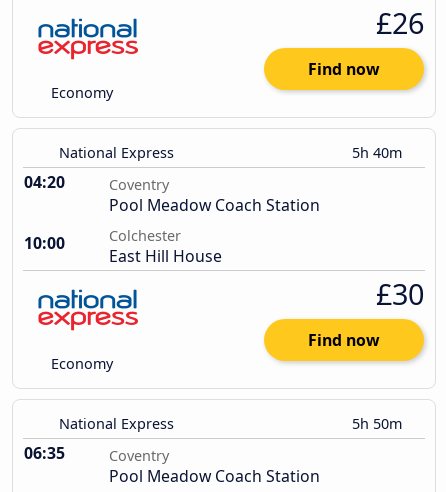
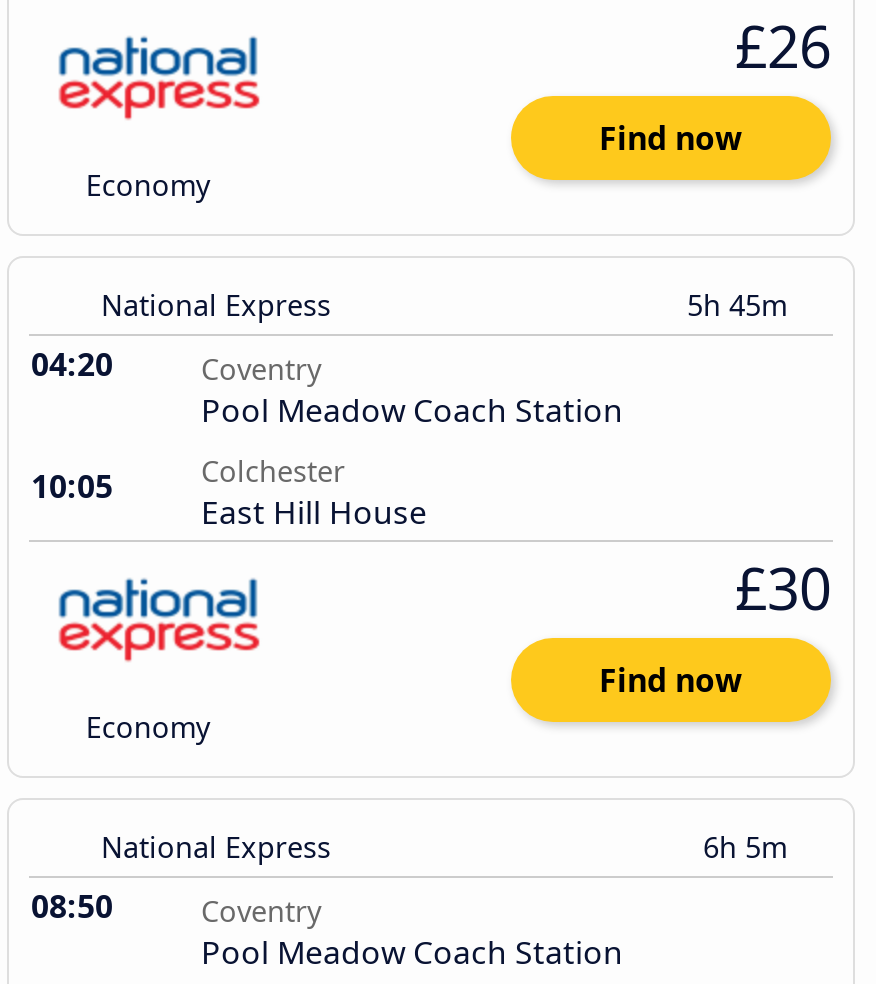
- 5h 40m
+ 5h 45m

- 10:00
+ 10:05

- 5h 50m
- 06:35
+ 6h 5m
+ 08:50
